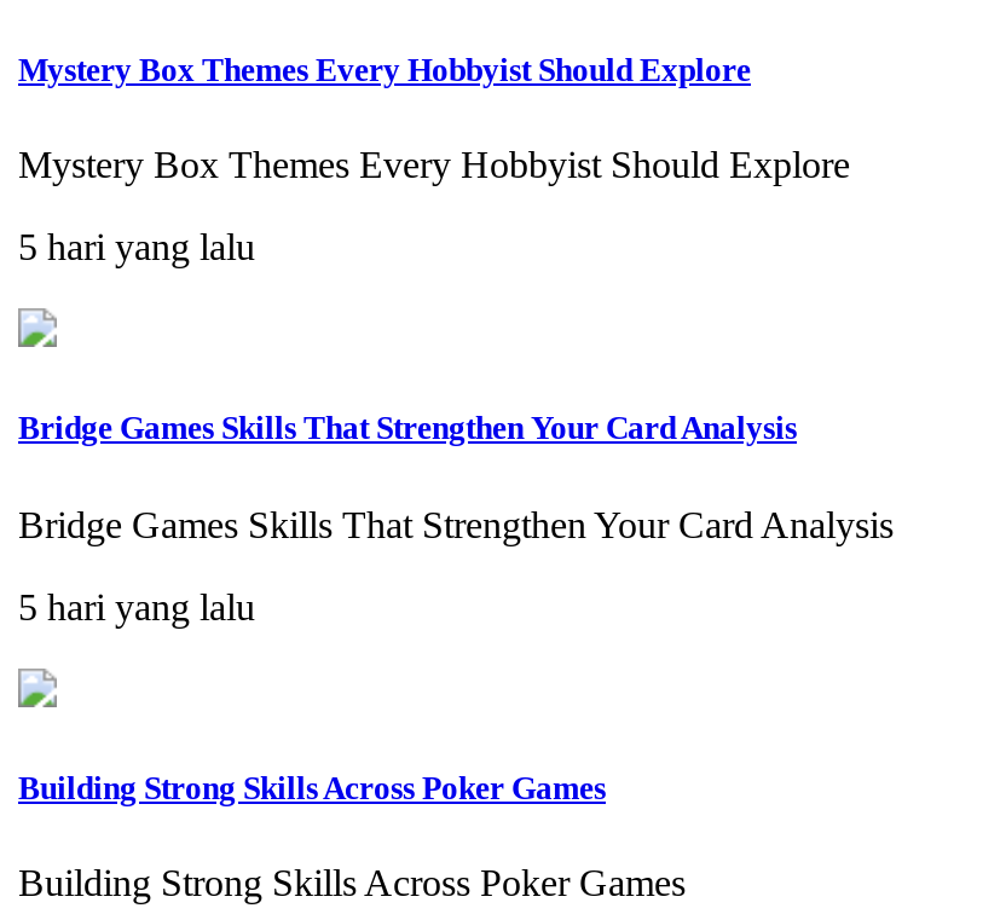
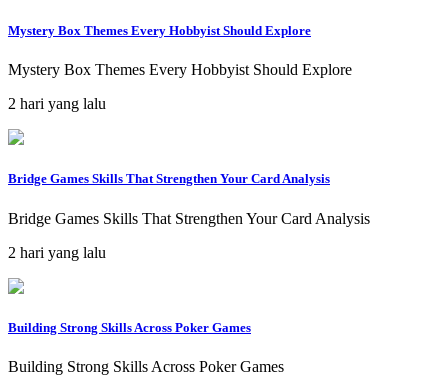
- 5 hari yang lalu
+ 2 hari yang lalu

- 5 hari yang lalu
+ 2 hari yang lalu
